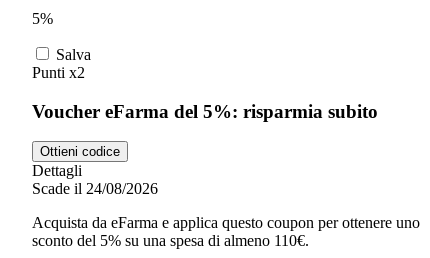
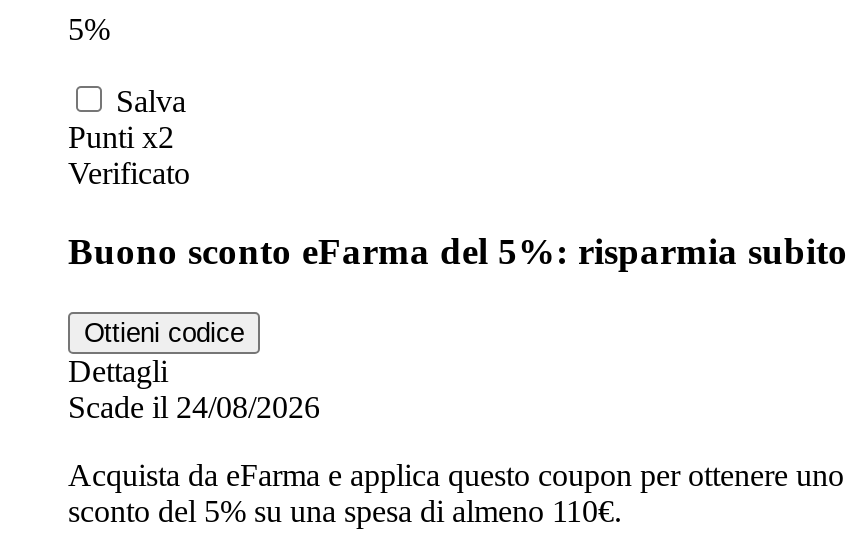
- Voucher eFarma del 5%: risparmia subito
+ Verificato
+ Buono sconto eFarma del 5%: risparmia subito
